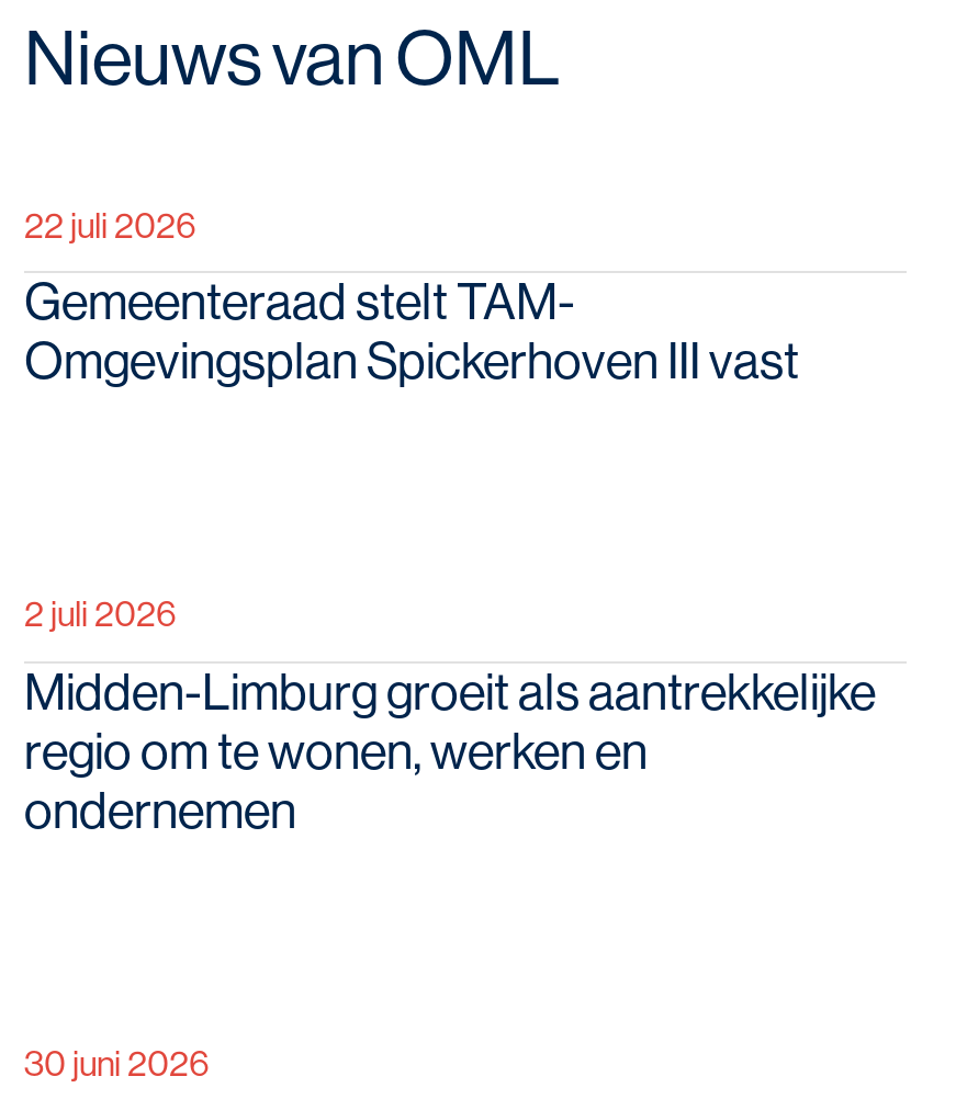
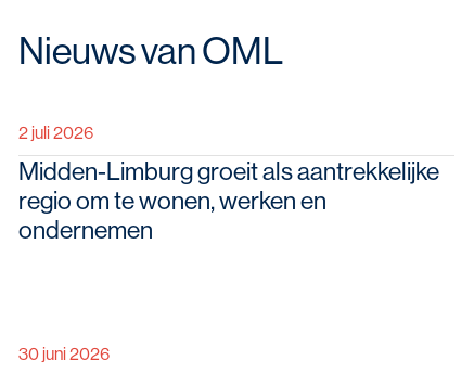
- 22 juli 2026
- Gemeenteraad stelt TAM-
- Omgevingsplan Spickerhoven III vast
